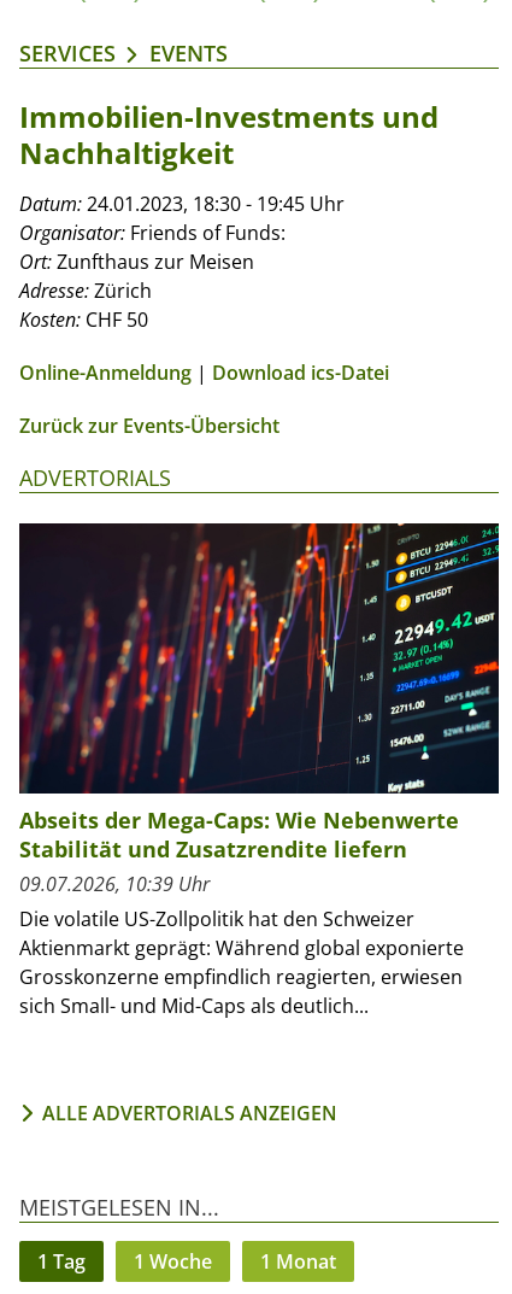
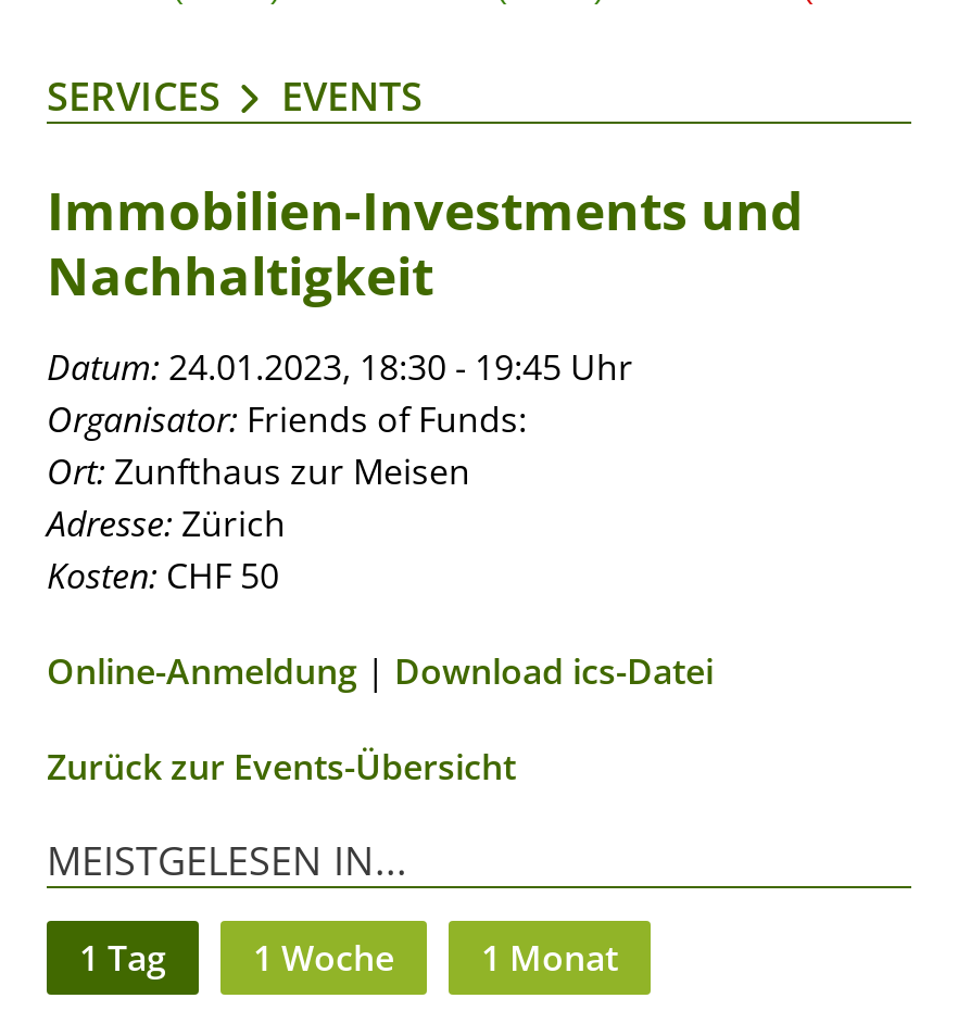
- ADVERTORIALS

- [image]
- Abseits der Mega-Caps: Wie Nebenwerte
- Stabilität und Zusatzrendite liefern
- 09.07.2026, 10:39 Uhr
- Die volatile US-Zollpolitik hat den Schweizer
- Aktienmarkt geprägt: Während global exponierte
- Grosskonzerne empfindlich reagierten, erwiesen
- sich Small- und Mid-Caps als deutlich...

- ALLE ADVERTORIALS ANZEIGEN
